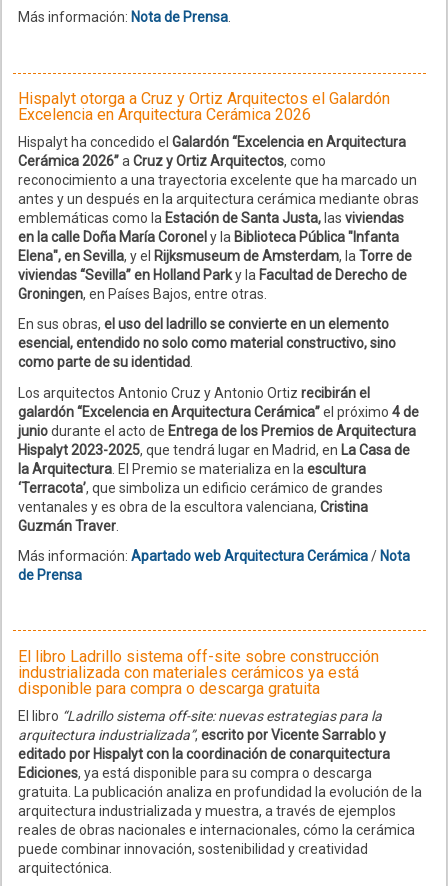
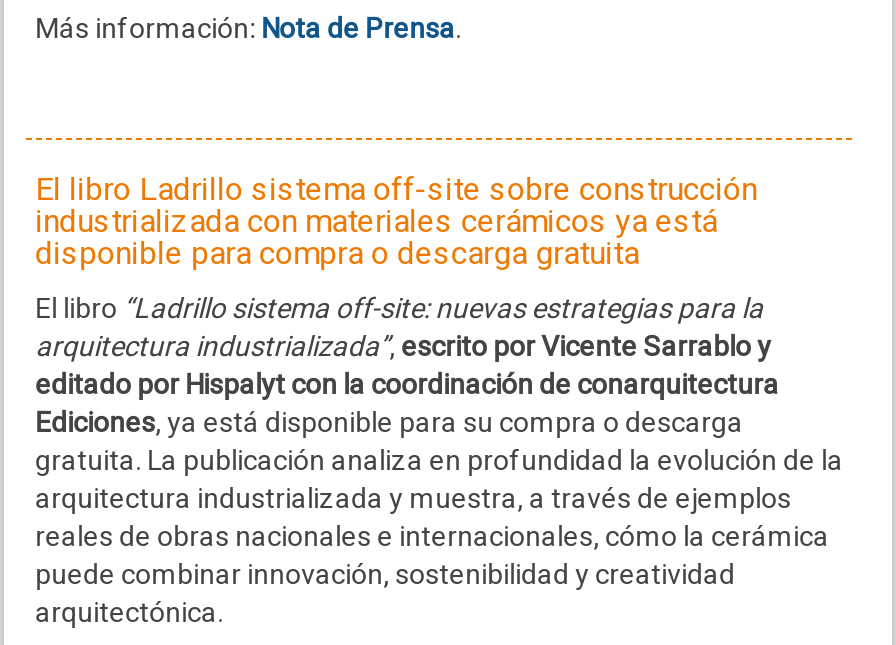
- Hispalyt otorga a Cruz y Ortiz Arquitectos el Galardón
- Excelencia en Arquitectura Cerámica 2026
- Hispalyt ha concedido el Galardón “Excelencia en Arquitectura
- Cerámica 2026” a Cruz y Ortiz Arquitectos, como
- reconocimiento a una trayectoria excelente que ha marcado un
- antes y un después en la arquitectura cerámica mediante obras
- emblemáticas como la Estación de Santa Justa, las viviendas
- en la calle Doña María Coronel y la Biblioteca Pública "Infanta
- Elena", en Sevilla, y el Rijksmuseum de Amsterdam, la Torre de
- viviendas “Sevilla” en Holland Parky la Facultad de Derecho de
- Groningen, en Países Bajos, entre otras.
- En sus obras, el uso del ladrillo se convierte en un elemento
- esencial, entendido no solo como material constructivo, sino
- como parte de su identidad.
- Los arquitectos Antonio Cruz y Antonio Ortiz recibirán el
- galardón “Excelencia en Arquitectura Cerámica” el próximo 4 de
- junio durante el acto de Entrega de los Premios de Arquitectura
- Hispalyt 2023-2025, que tendrá lugar en Madrid, en La Casa de
- la Arquitectura. El Premio se materializa en la escultura
- ‘Terracota’, que simboliza un edificio cerámico de grandes
- ventanales y es obra de la escultora valenciana, Cristina
- Guzmán Traver.
- Más información: Apartado web Arquitectura Cerámica / Nota
- de Prensa
